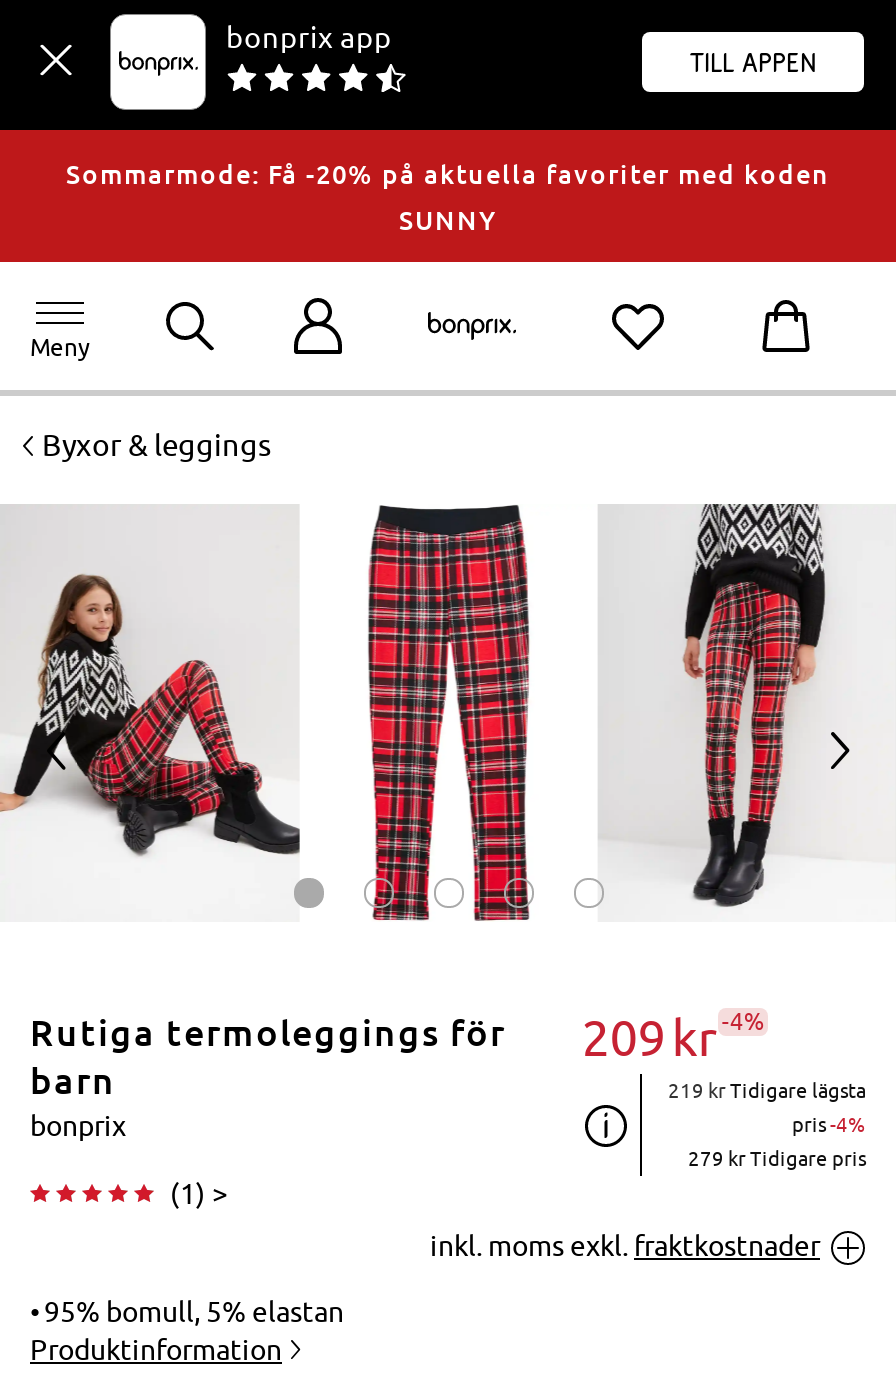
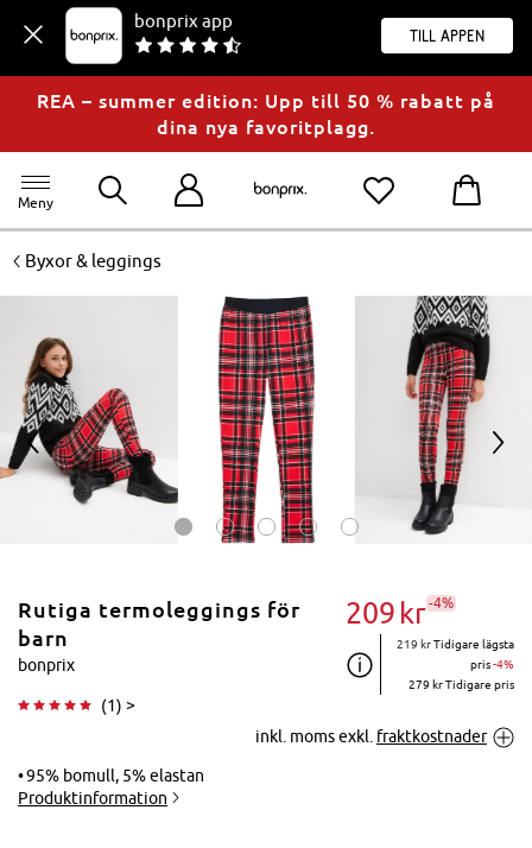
- Sommarmode: Få -20% på aktuella favoriter med koden
- SUNNY
+ REA – summer edition: Upp till 50 % rabatt på
+ dina nya favoritplagg.
